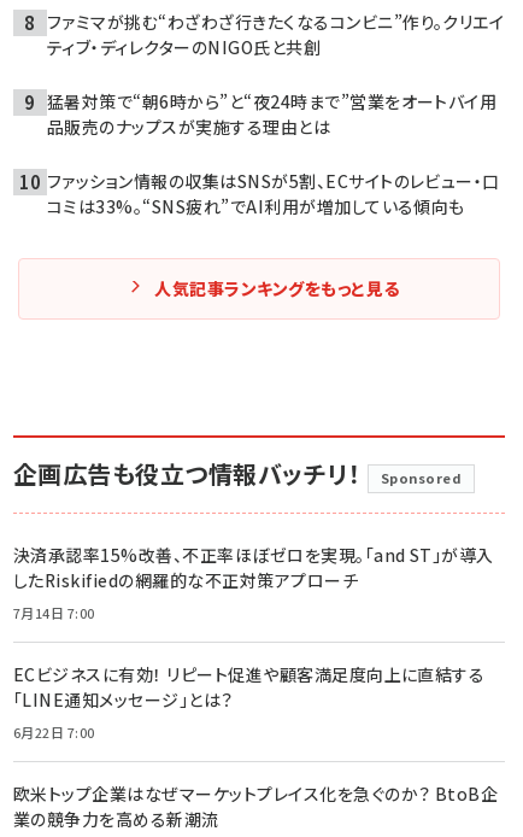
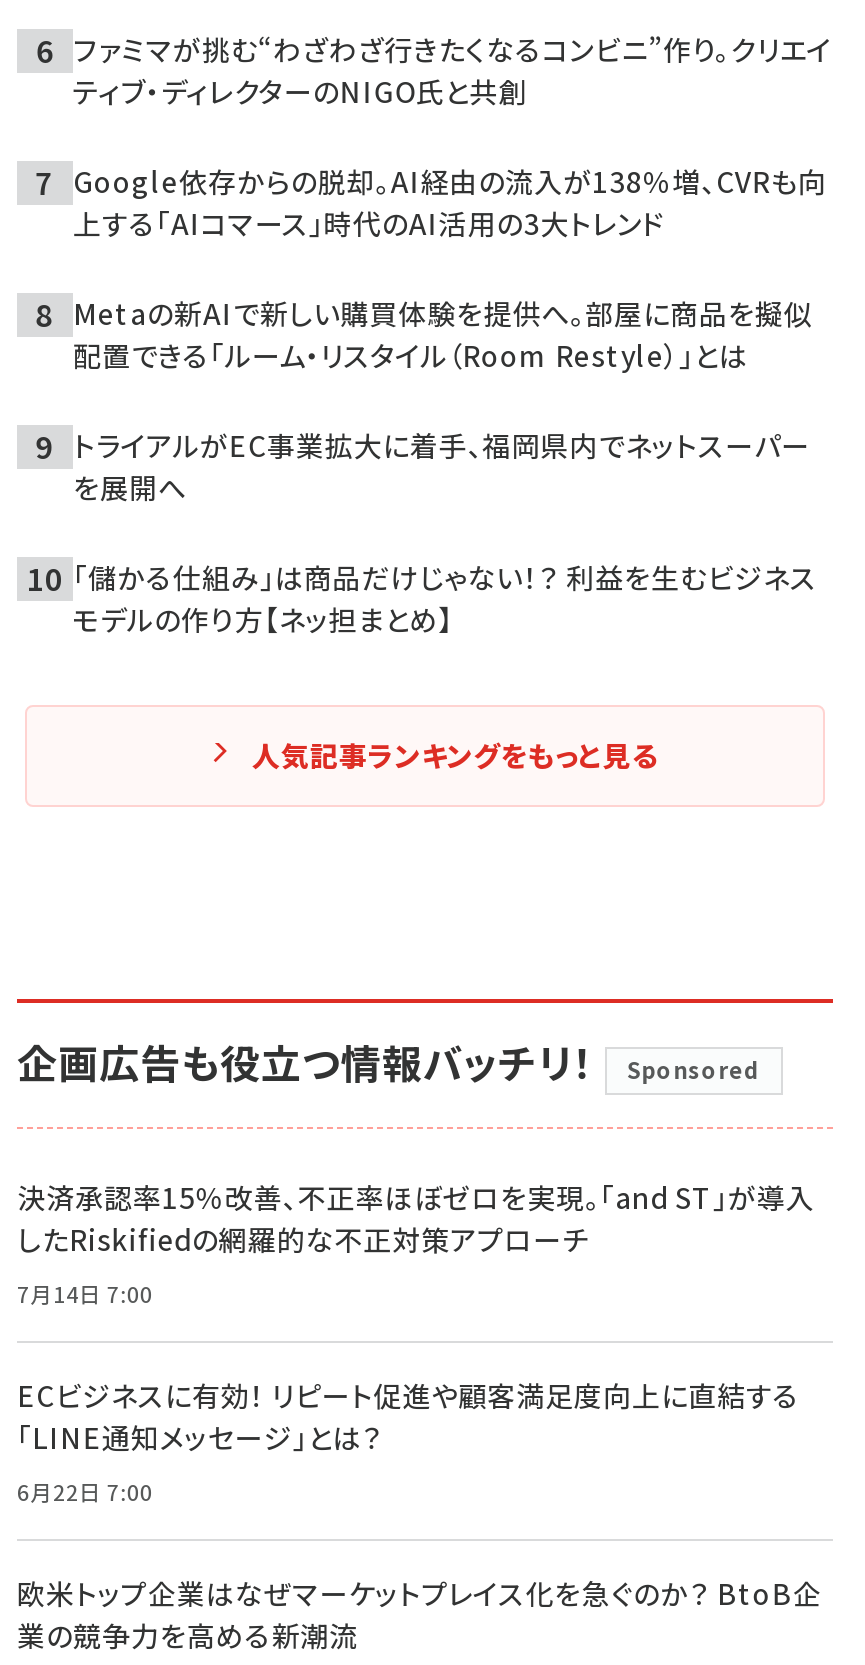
- 猛暑対策で“朝6時から”と“夜24時まで”営業をオートバイ用
- 品販売のナップスが実施する理由とは
- ファッション情報の収集はSNSが5割、ECサイトのレビュー・口
- コミは33%。“SNS疲れ”でAI利用が増加している傾向も
+ Google依存からの脱却。AI経由の流入が138%増、CVRも向
+ 上する「AIコマース」時代のAI活用の3大トレンド
+ Metaの新AIで新しい購買体験を提供へ。部屋に商品を擬似
+ 配置できる「ルーム・リスタイル（Room Restyle）」とは
+ トライアルがEC事業拡大に着手、福岡県内でネットスーパー
+ を展開へ
+ 「儲かる仕組み」は商品だけじゃない！？ 利益を生むビジネス
+ モデルの作り方【ネッ担まとめ】
